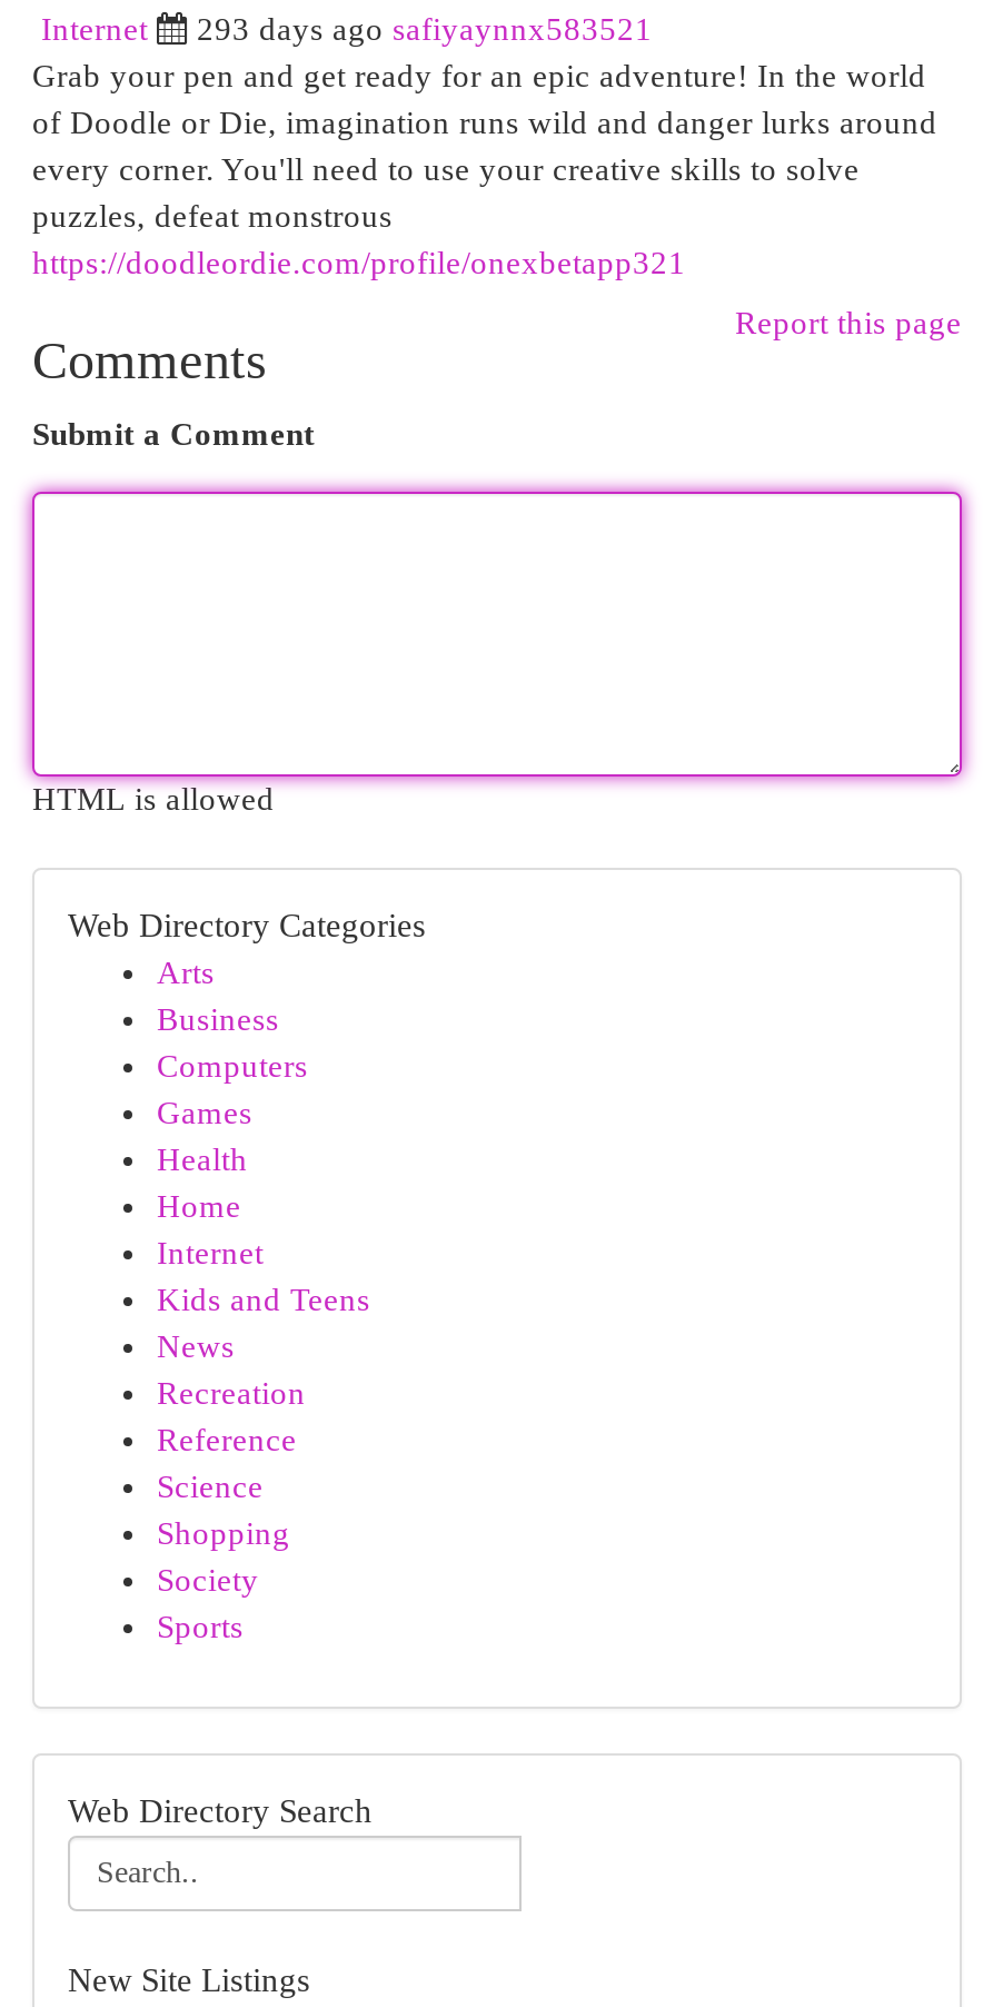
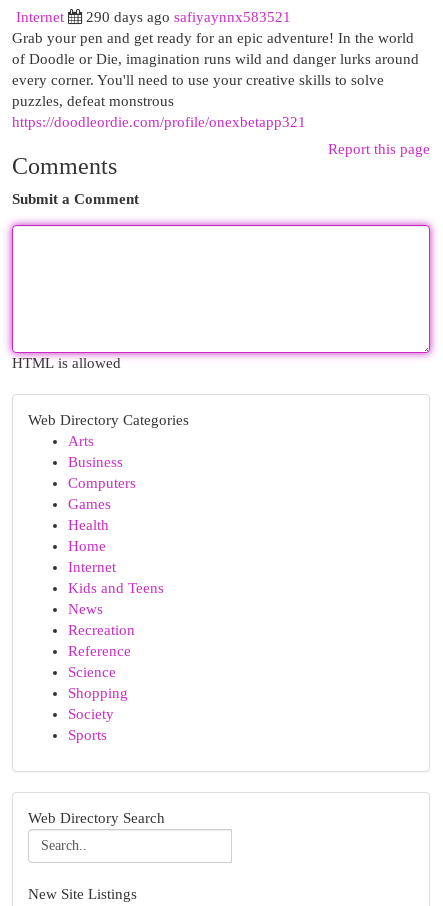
- 293 days ago safiyaynnx583521
+ 290 days ago safiyaynnx583521
